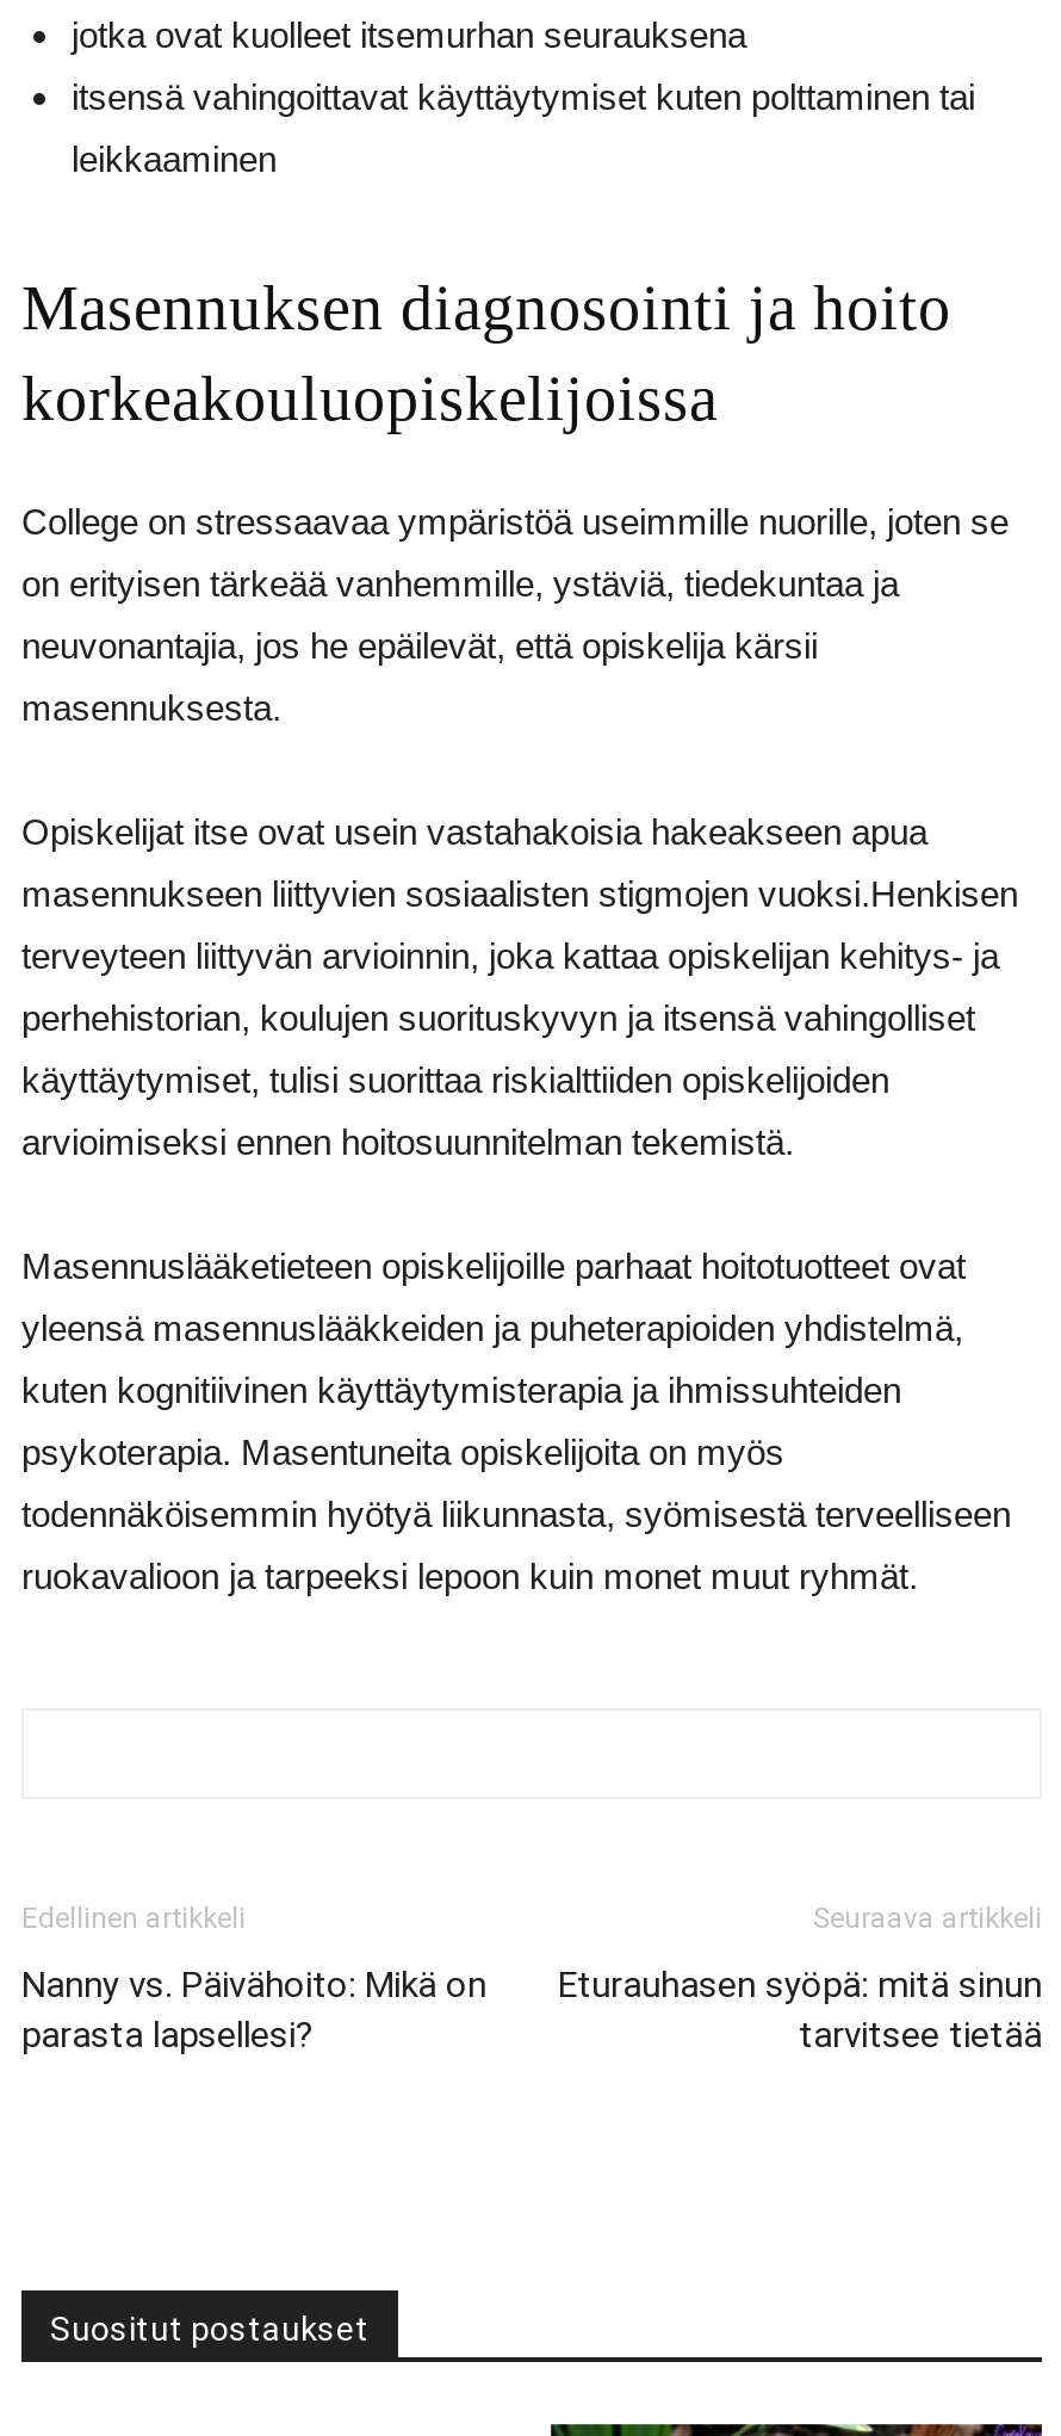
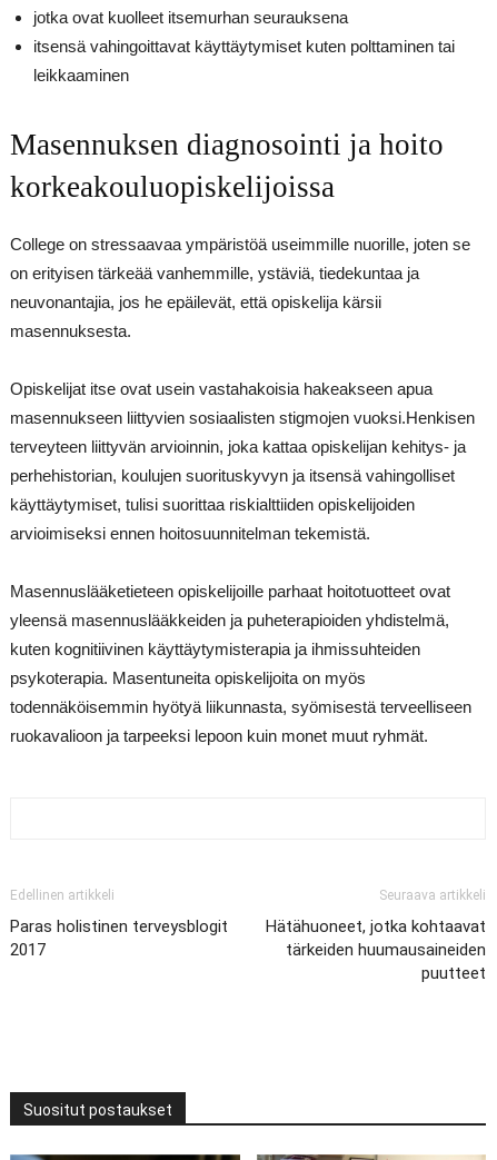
- Nanny vs. Päivähoito: Mikä on
- parasta lapsellesi?
+ Paras holistinen terveysblogit
+ 2017

- Eturauhasen syöpä: mitä sinun
- tarvitsee tietää
+ Hätähuoneet, jotka kohtaavat
+ tärkeiden huumausaineiden
+ puutteet
